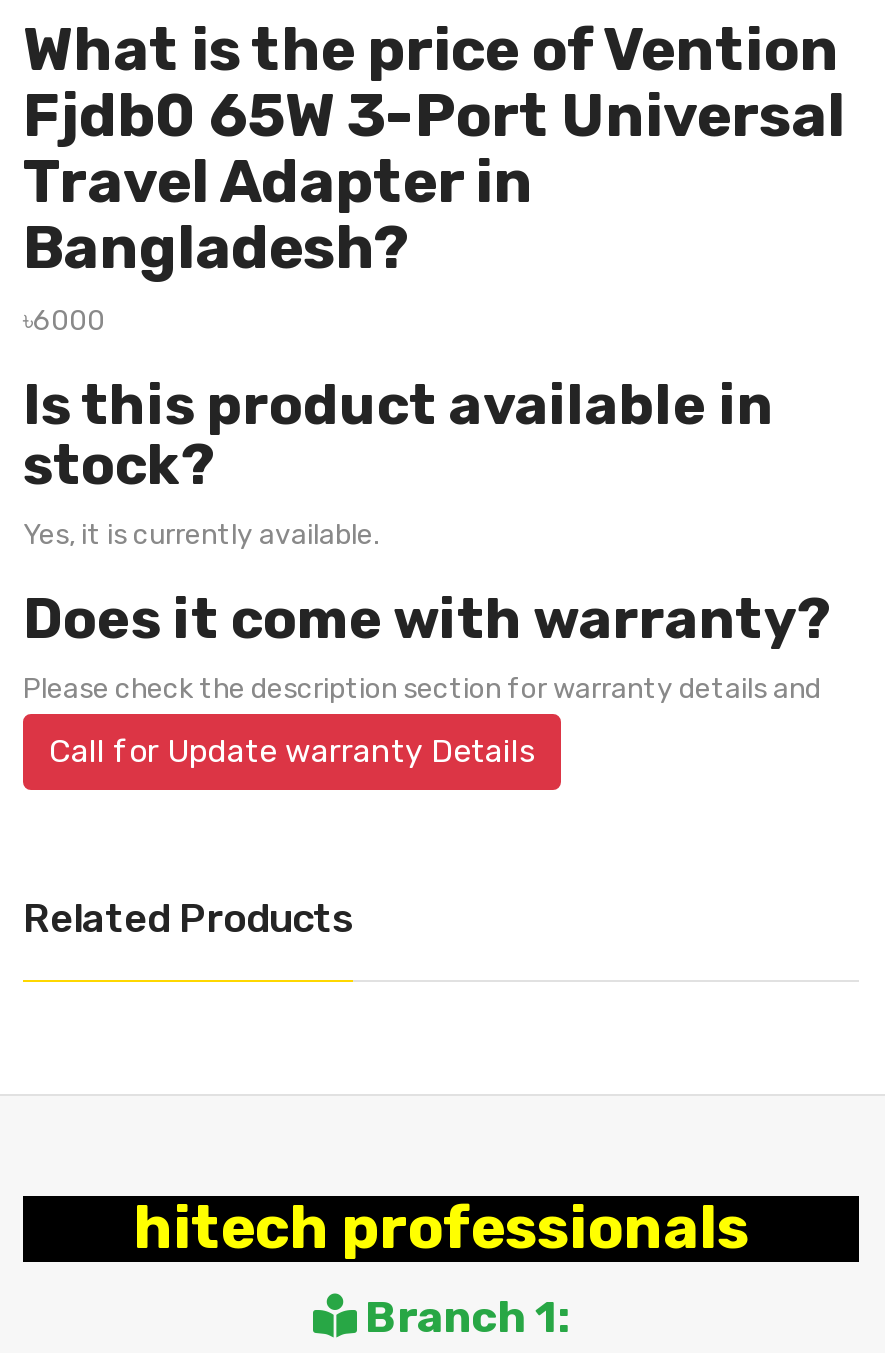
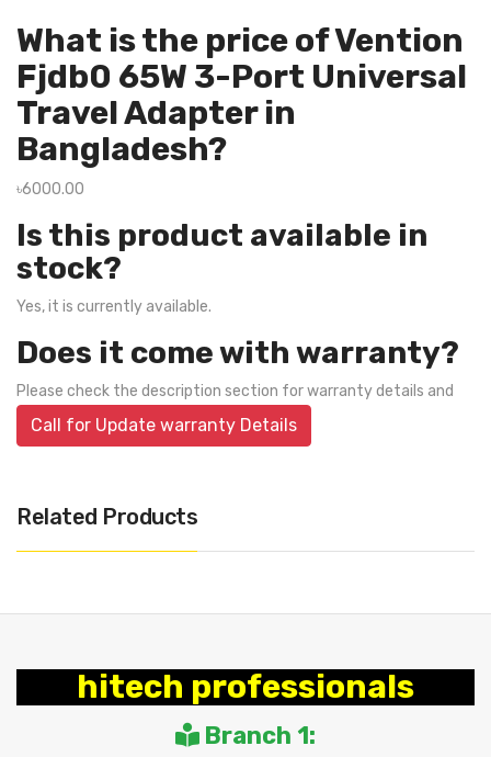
- ৳6000
+ ৳6000.00
